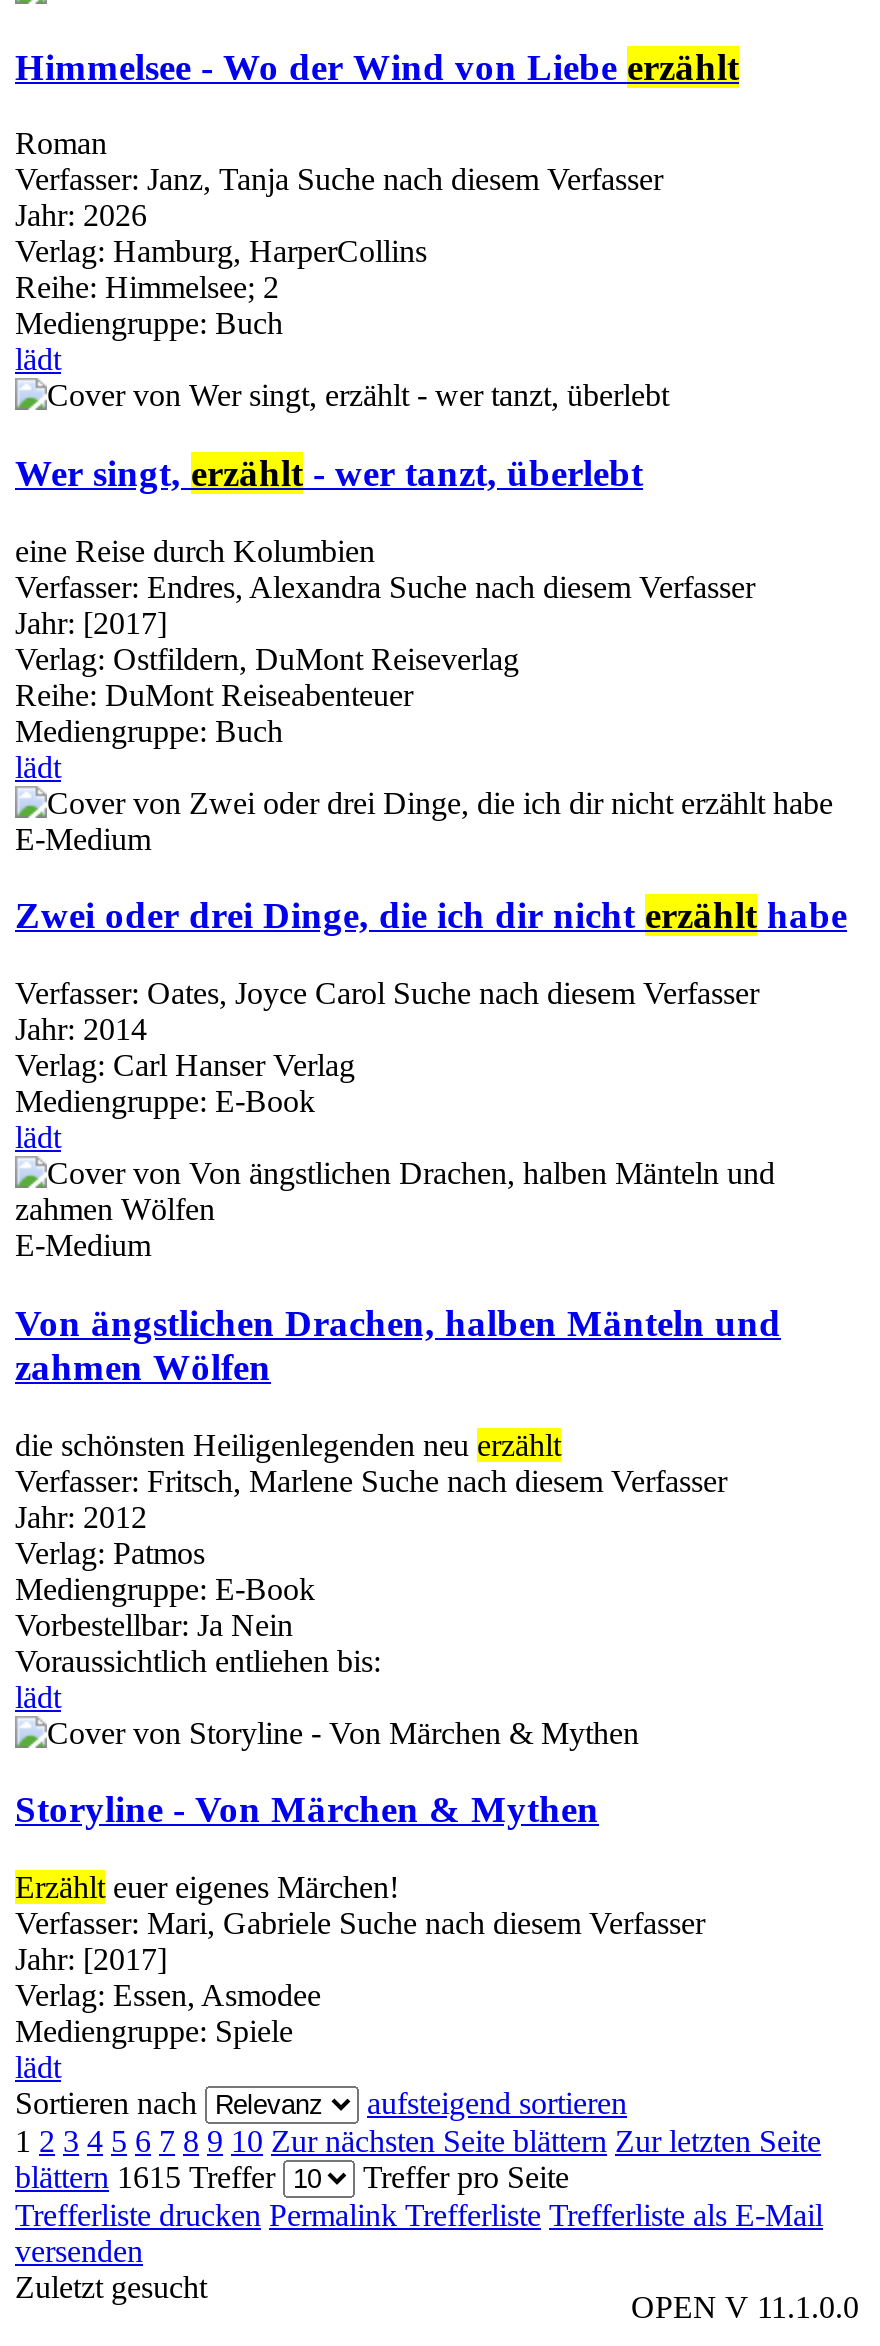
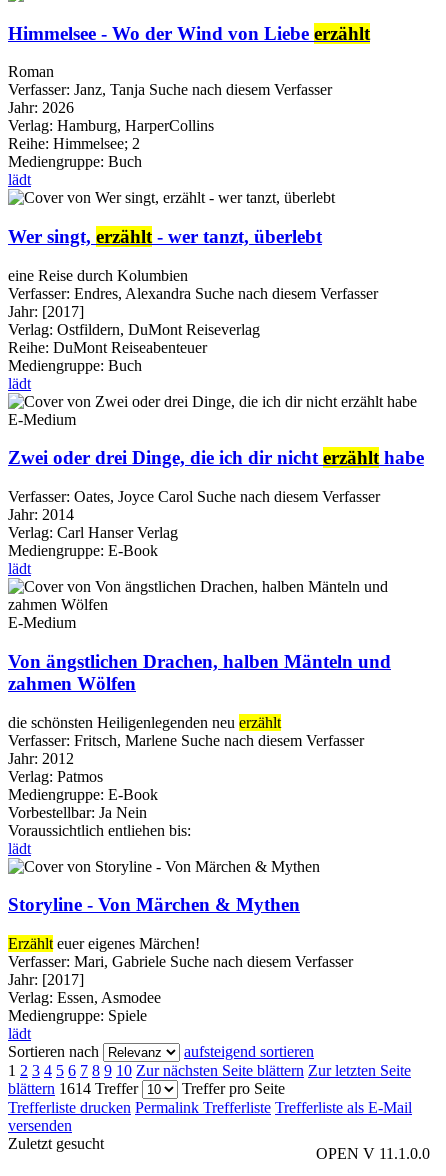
- blättern 1615 Treffer
+ blättern 1614 Treffer
